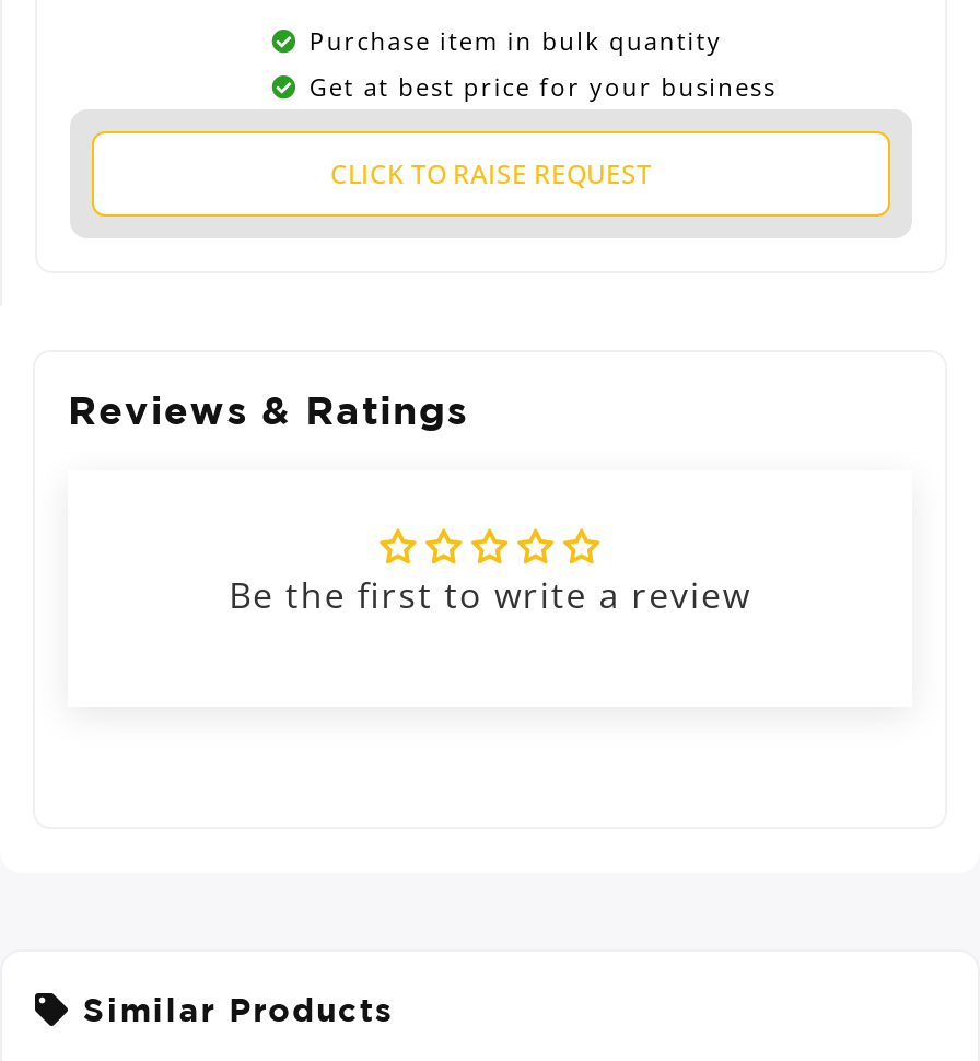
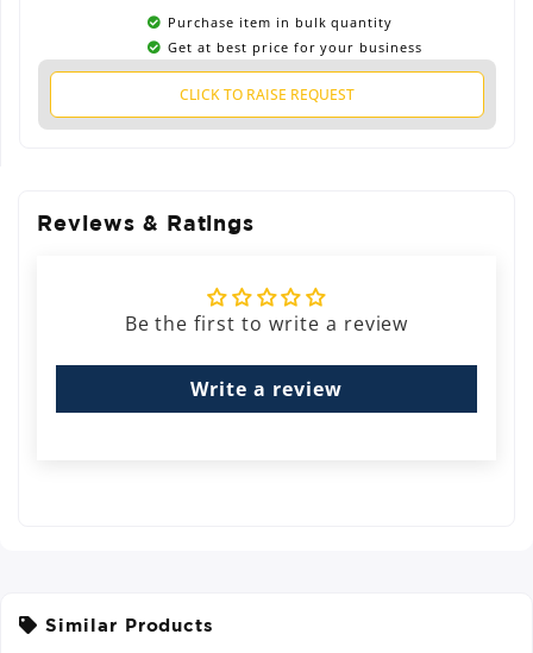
+ Write a review
